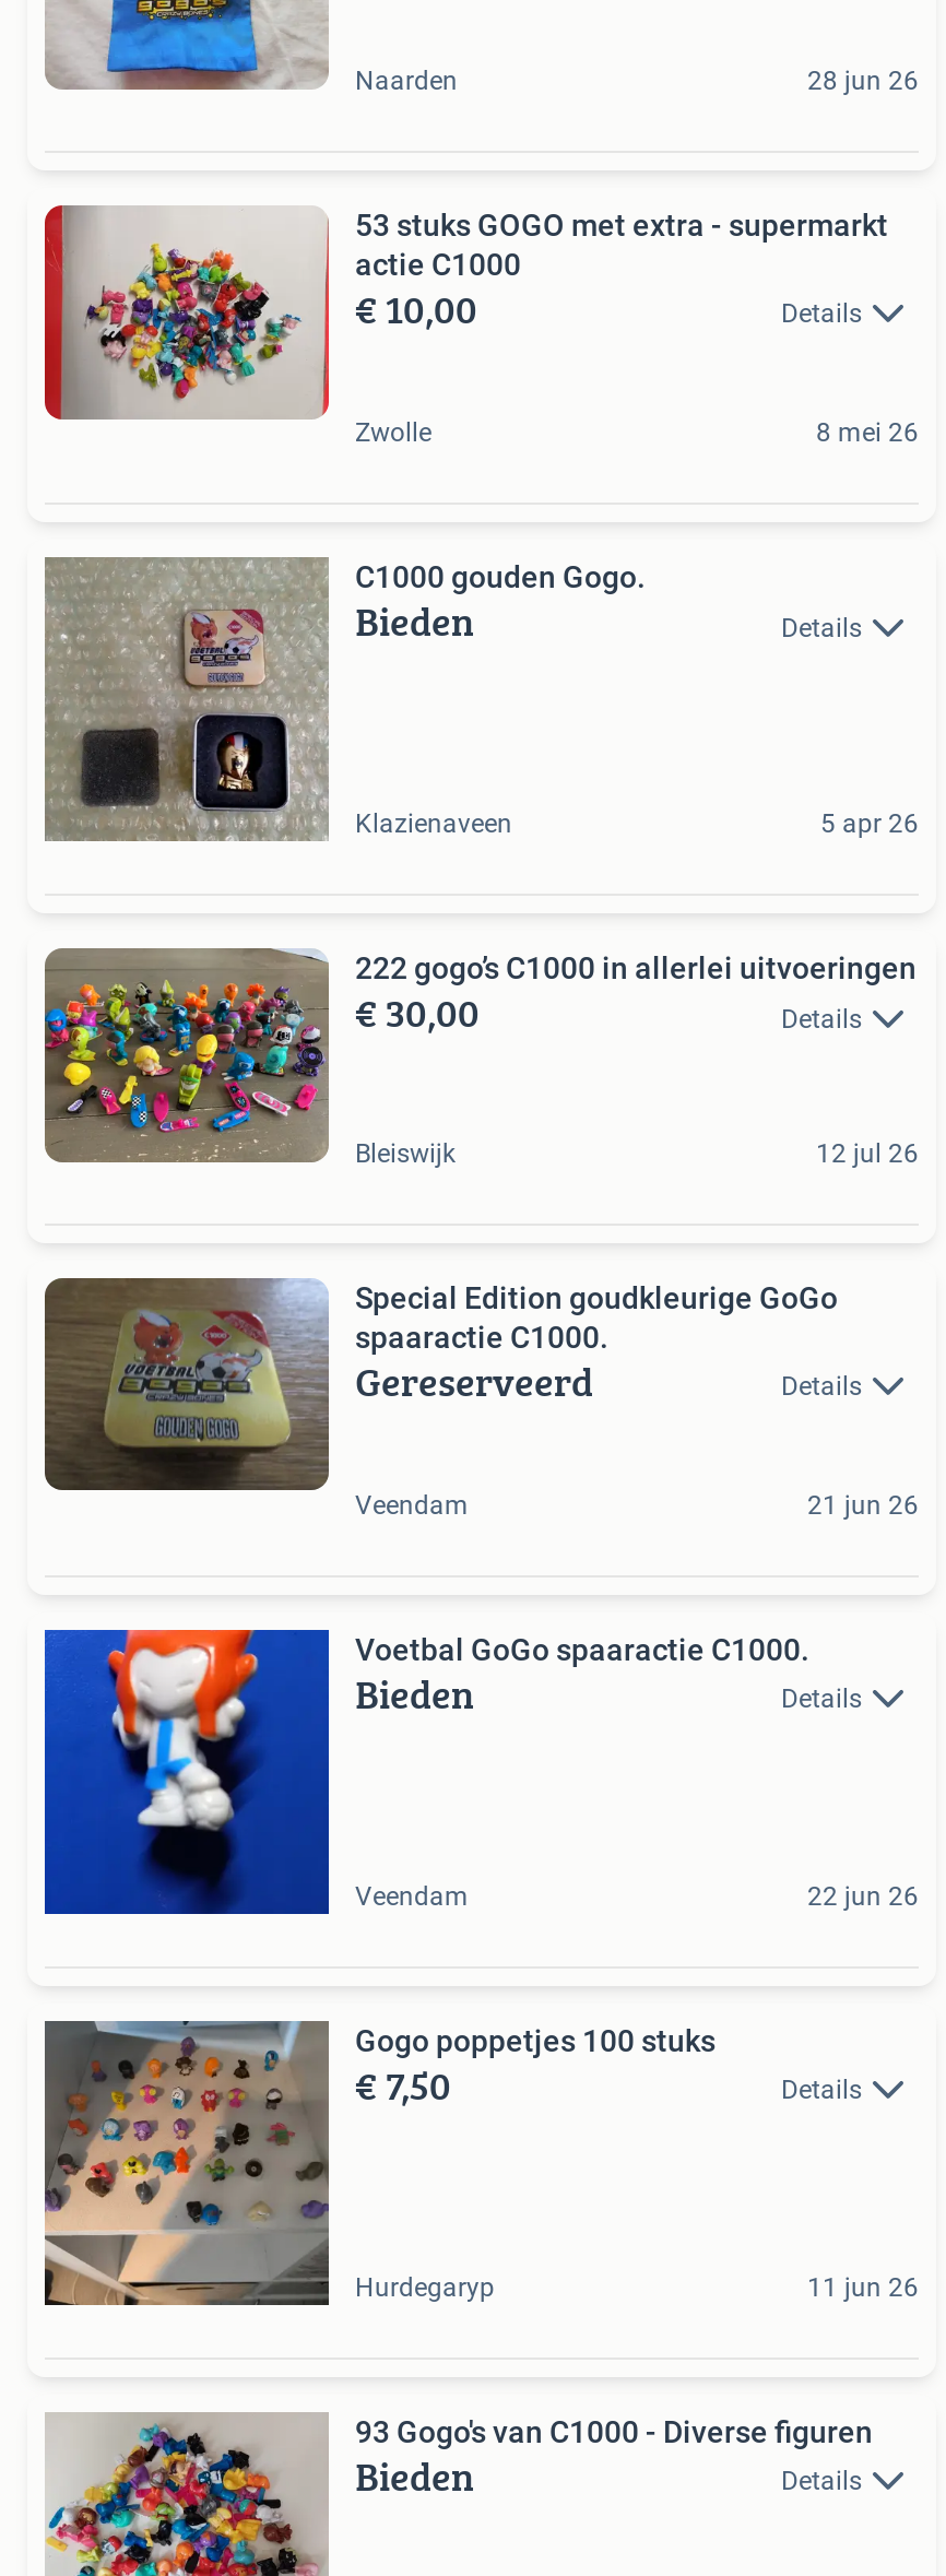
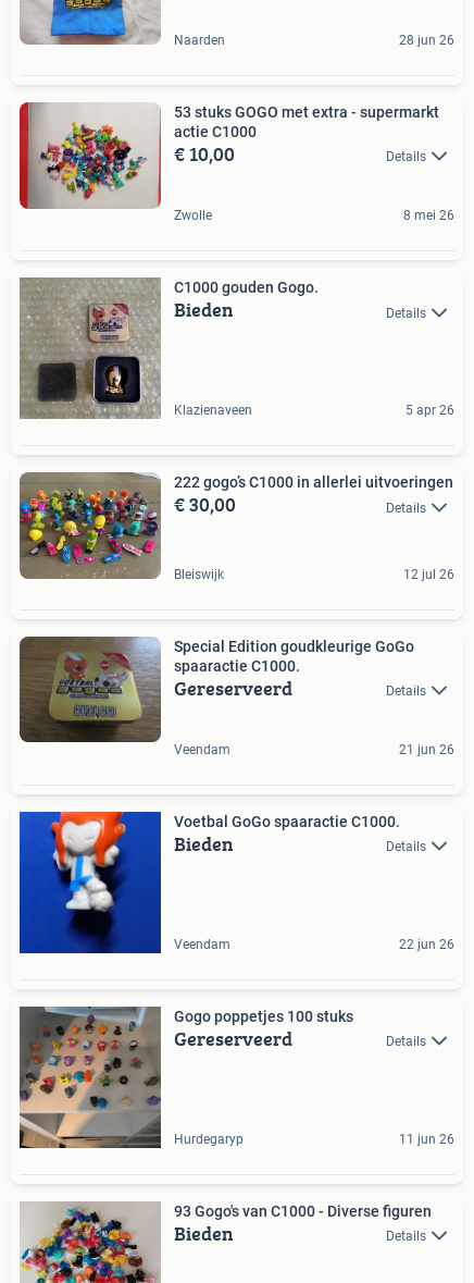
- € 7,50
+ Gereserveerd
